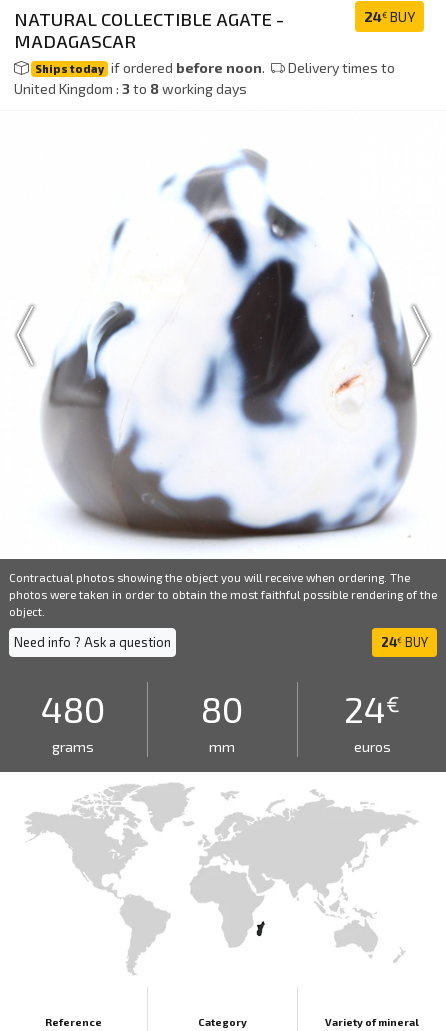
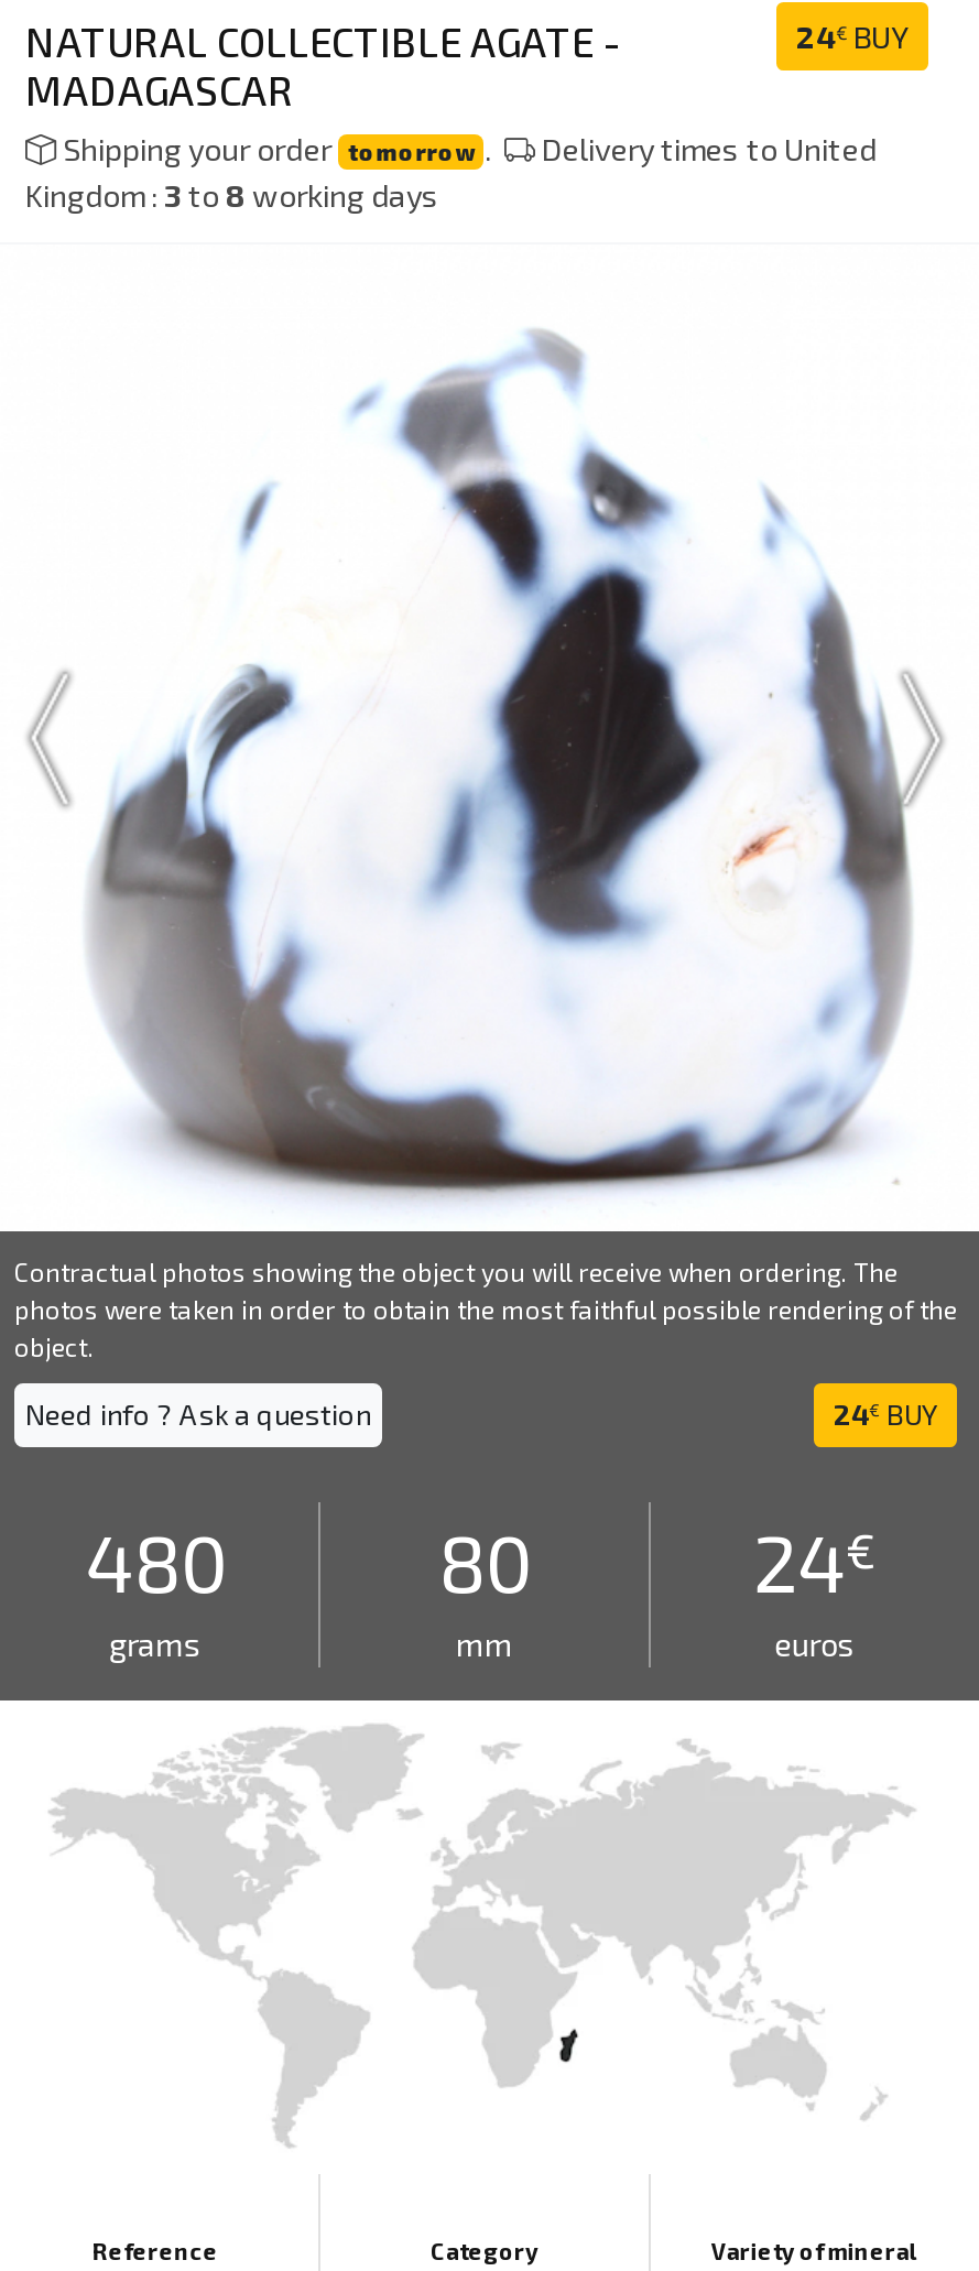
- Ships today if ordered before noon.
- Delivery times to
- United Kingdom : 3 to 8 working days
+ Shipping your order tomorrow .
+ Delivery times to United
+ Kingdom : 3 to 8 working days
